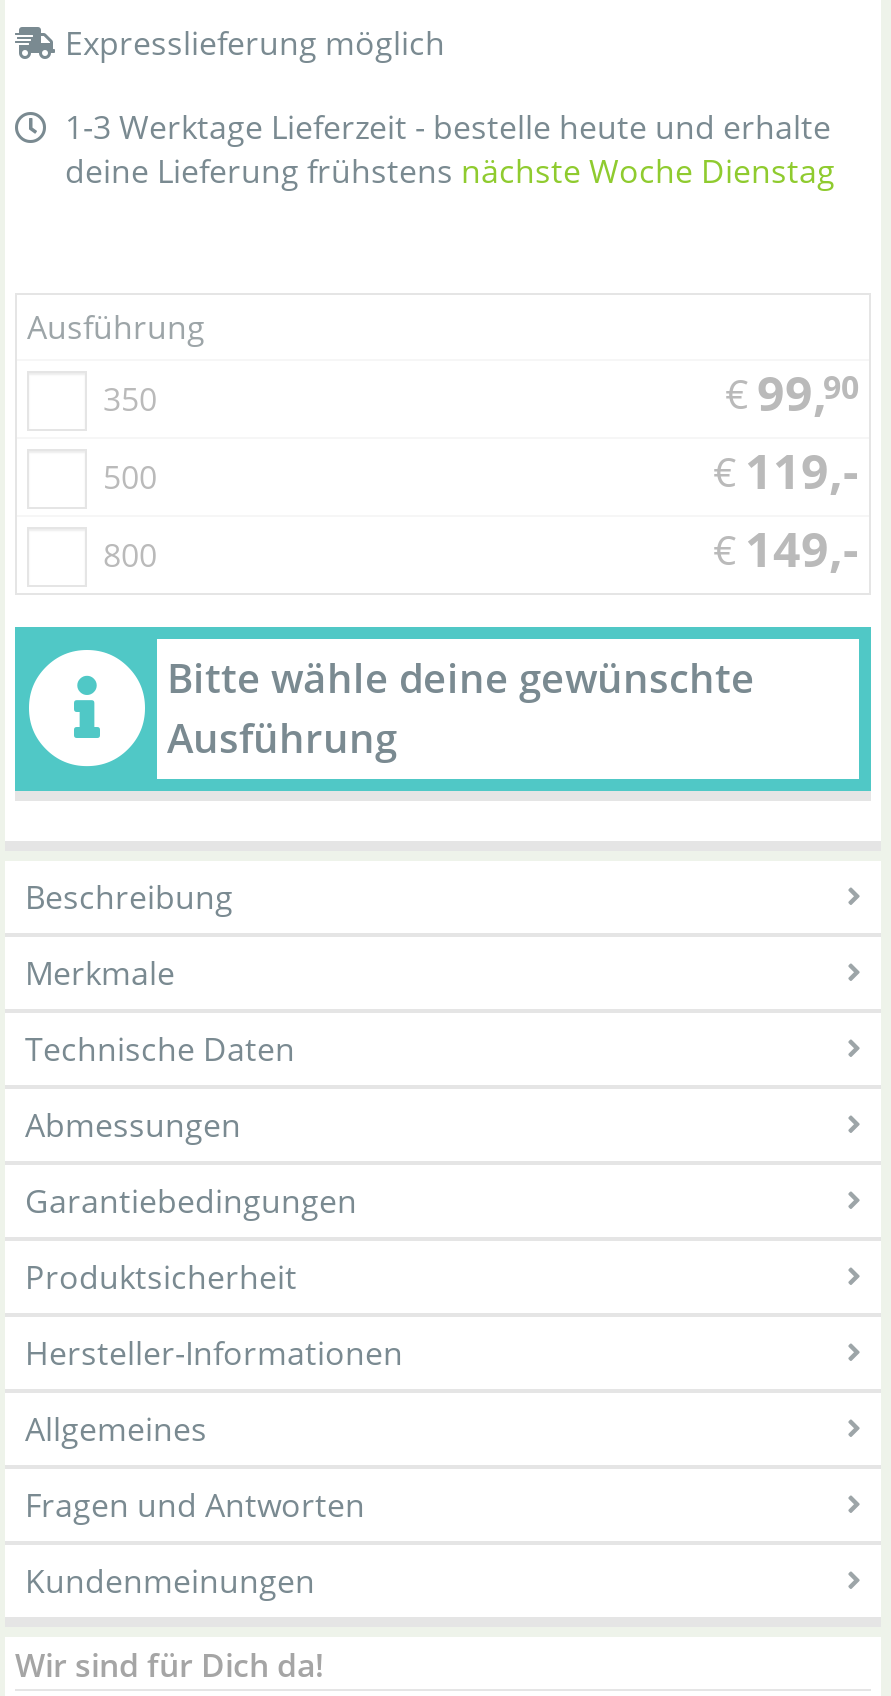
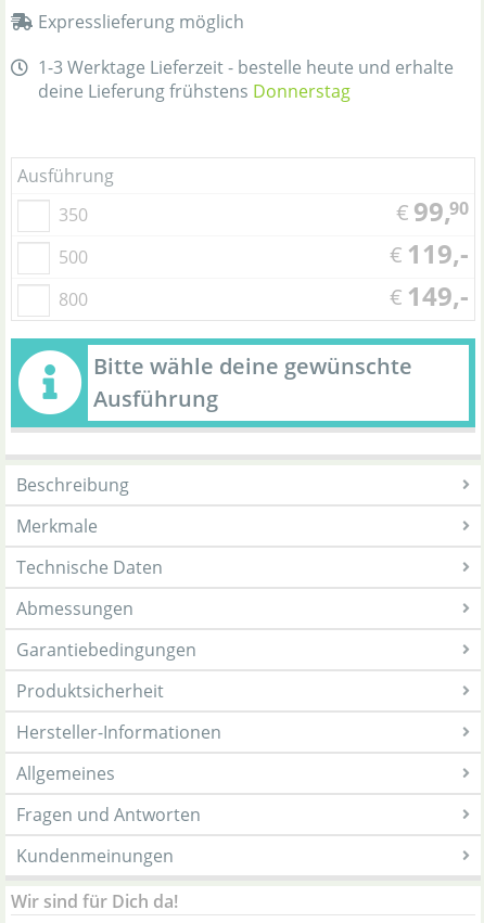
- deine Lieferung frühstens nächste Woche Dienstag
+ deine Lieferung frühstens Donnerstag
